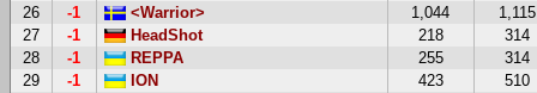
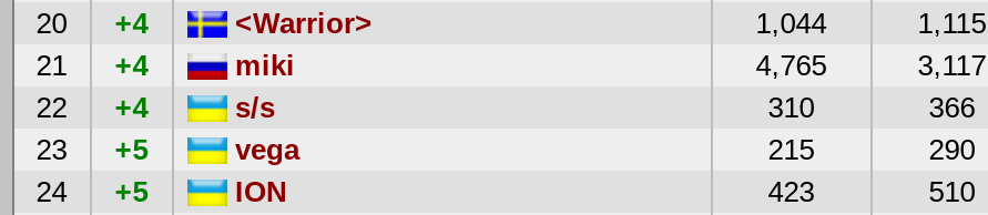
- 26
+ 20

- -1
+ +4

- 27
- -1
- HeadShot
- 218
- 314
- 28
- -1
- REPPA
- 255
- 314
- 29
- -1
+ 21
+ +4
+ miki
+ 4,765
+ 3,117
+ 22
+ +4
+ s/s
+ 310
+ 366
+ 23
+ +5
+ vega
+ 215
+ 290
+ 24
+ +5
